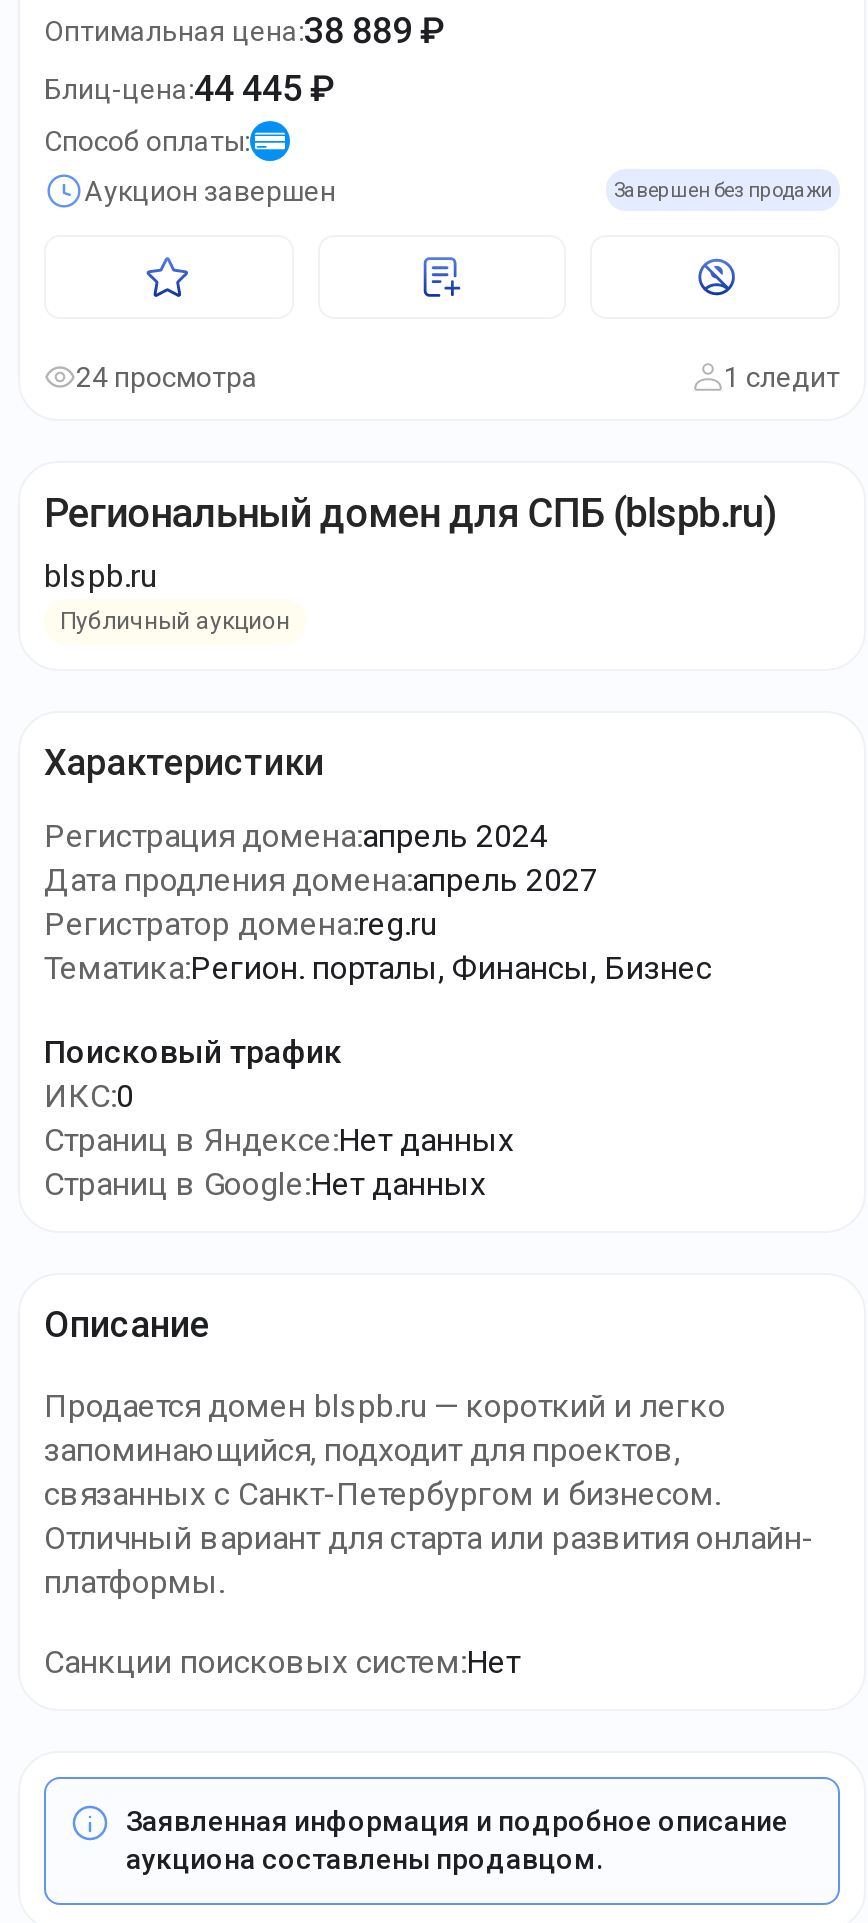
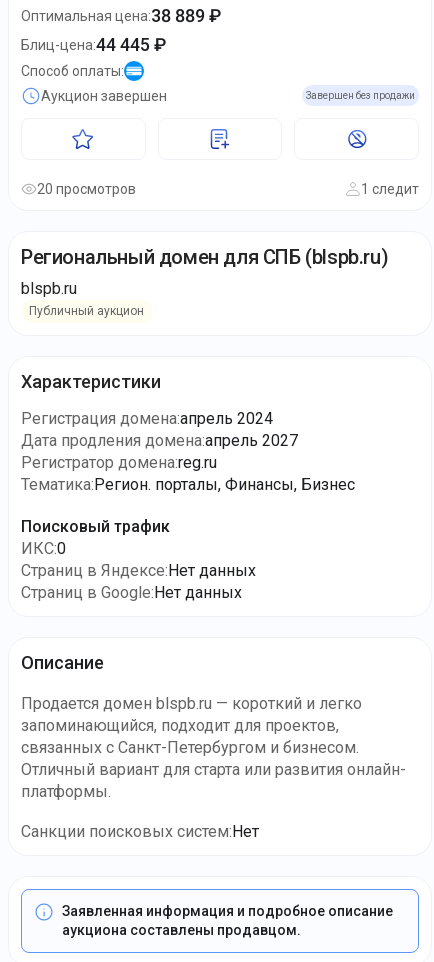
- 24 просмотра
+ 20 просмотров
